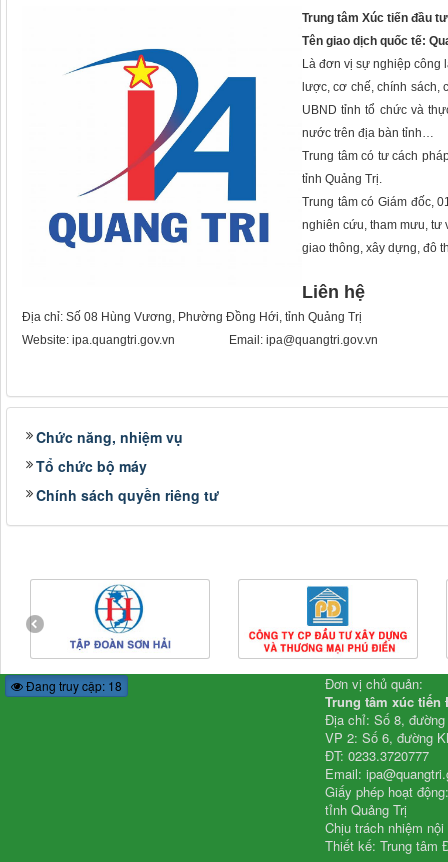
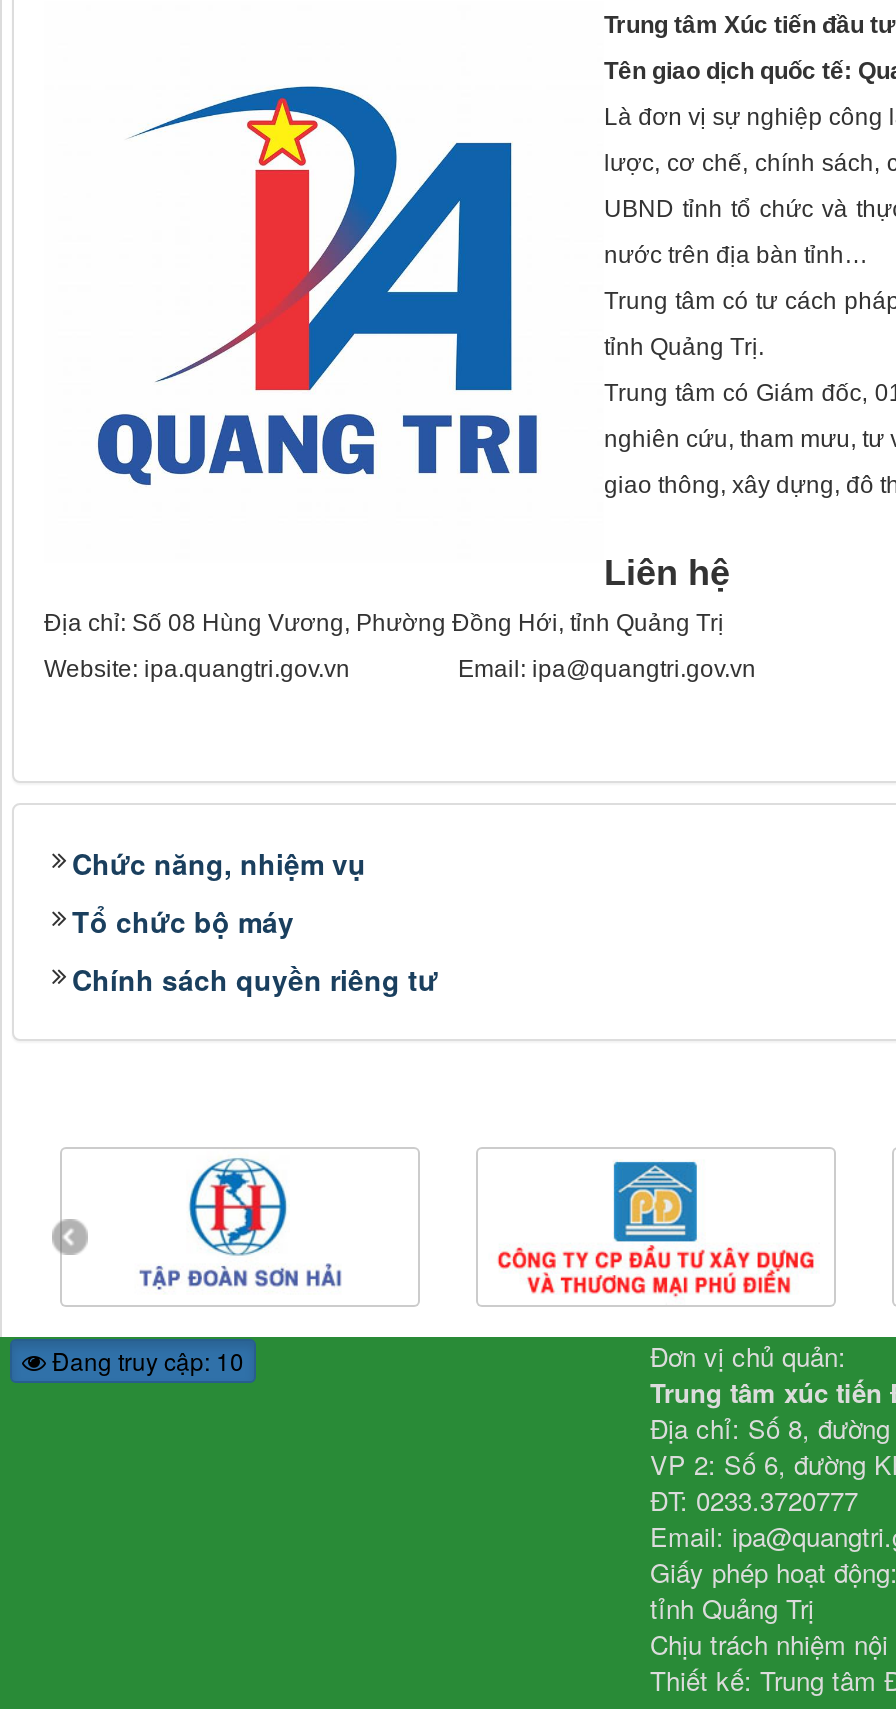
- Đang truy cập: 18
+ Đang truy cập: 10
